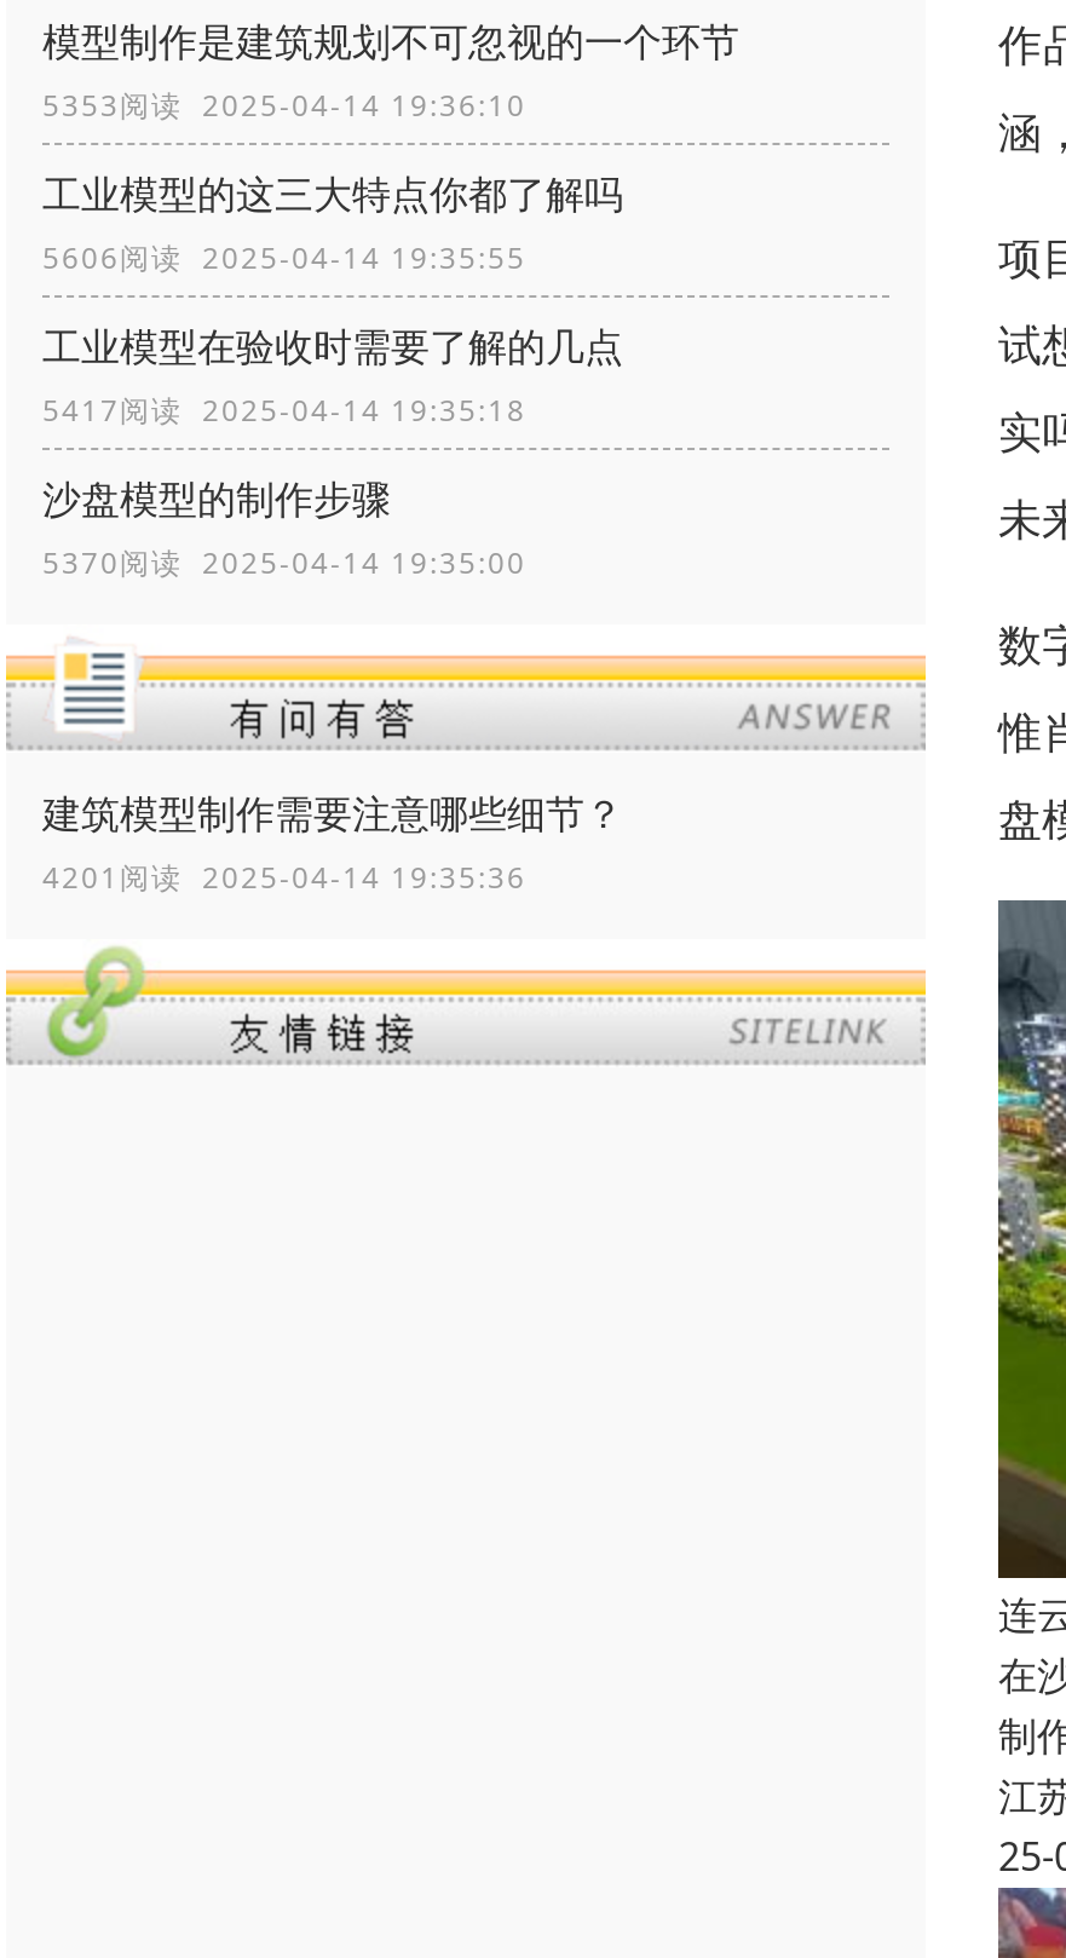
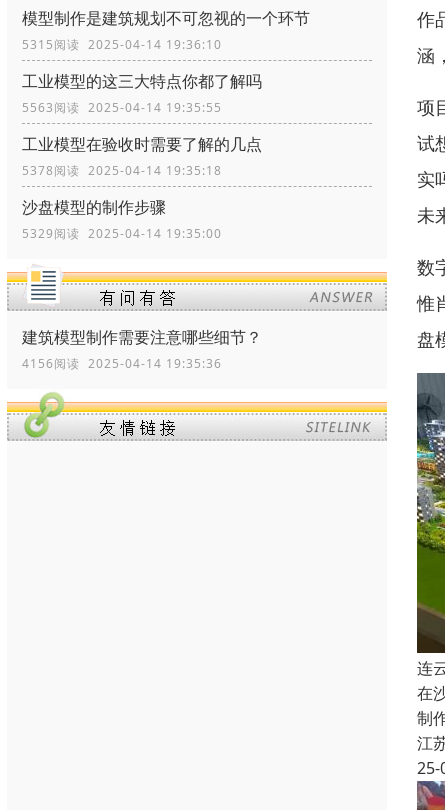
- 5353阅读 2025-04-14 19:36:10
+ 5315阅读 2025-04-14 19:36:10

- 5606阅读 2025-04-14 19:35:55
+ 5563阅读 2025-04-14 19:35:55

- 5417阅读 2025-04-14 19:35:18
+ 5378阅读 2025-04-14 19:35:18

- 5370阅读 2025-04-14 19:35:00
+ 5329阅读 2025-04-14 19:35:00

- 4201阅读 2025-04-14 19:35:36
+ 4156阅读 2025-04-14 19:35:36
